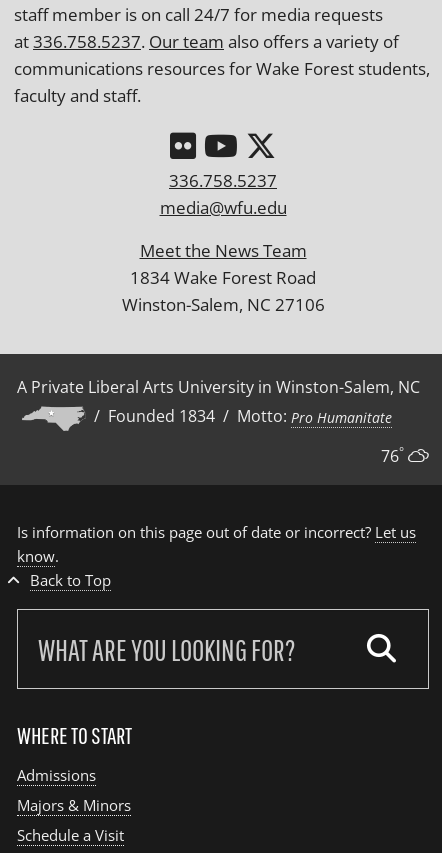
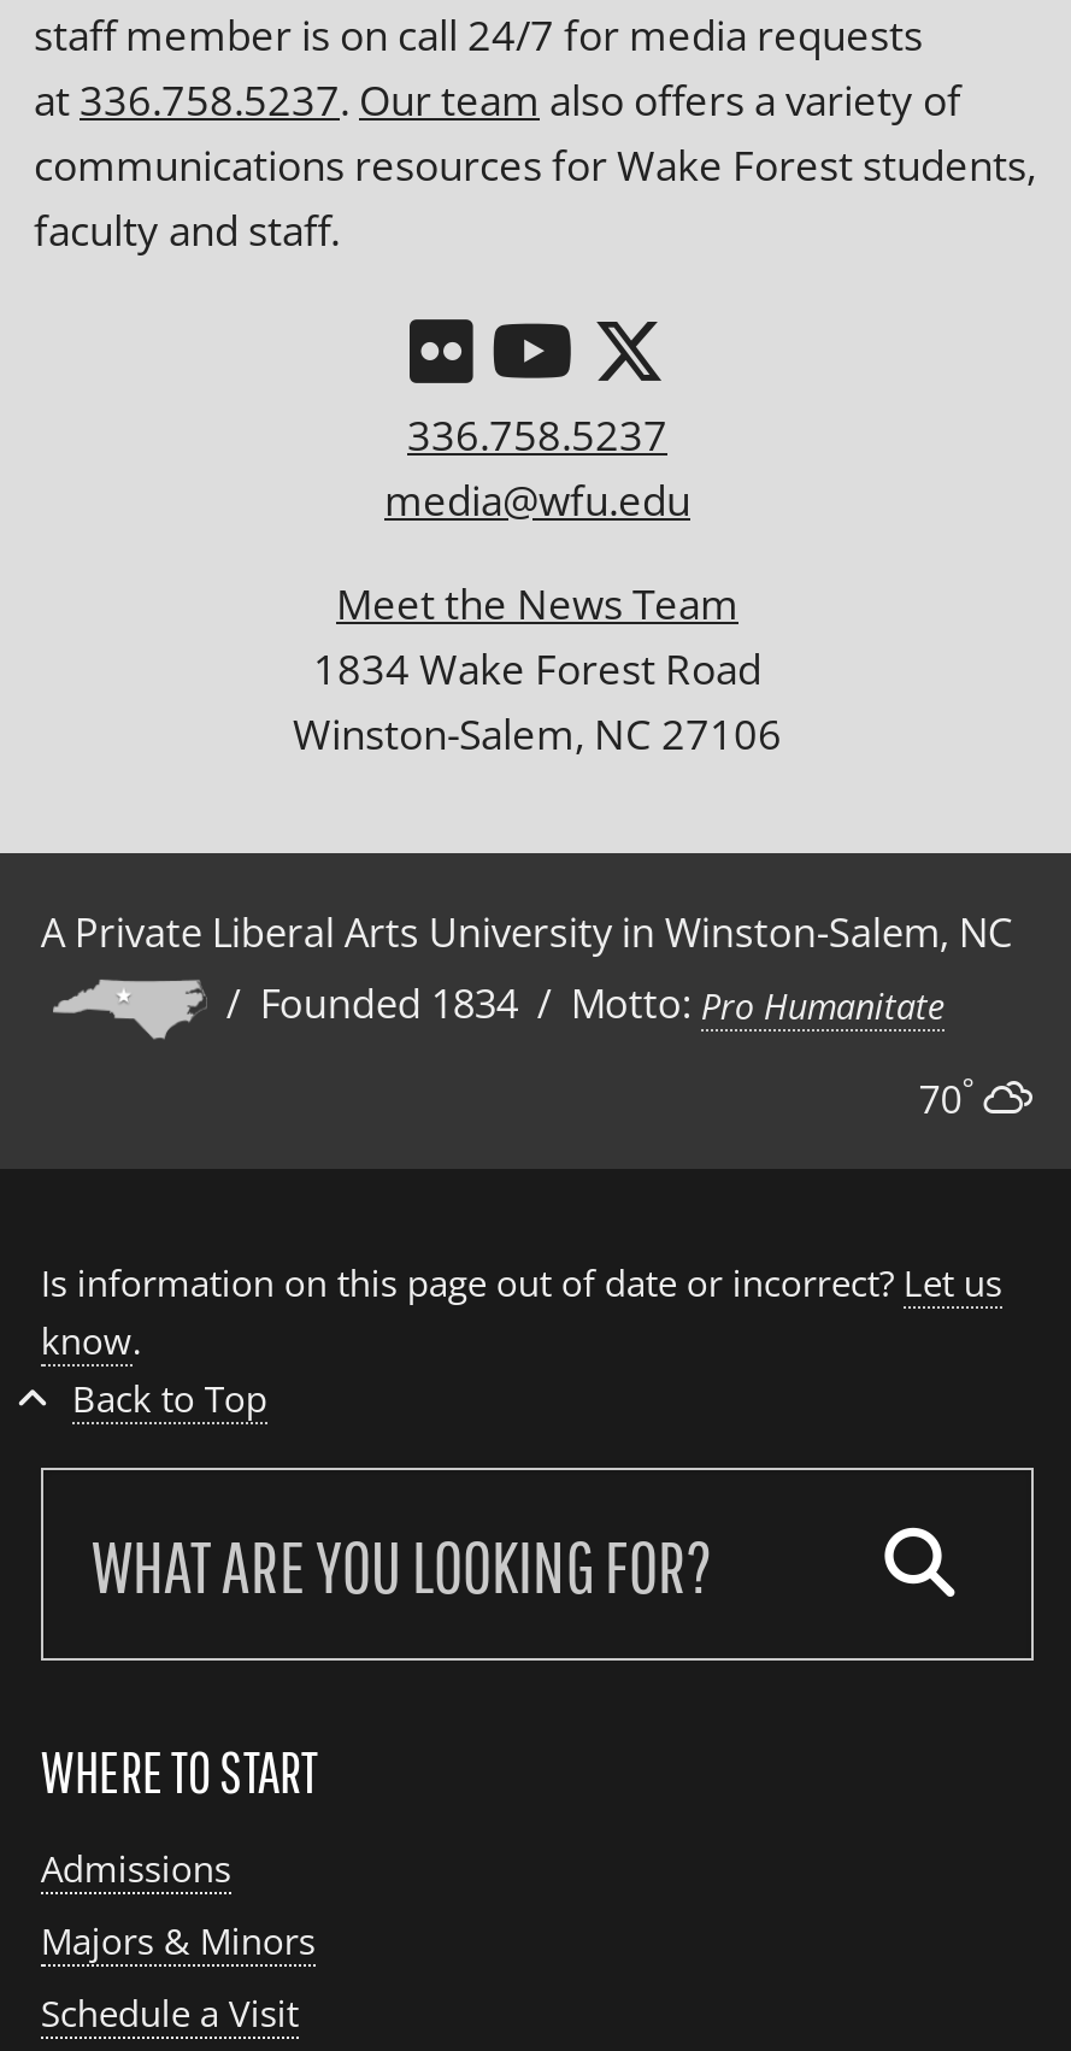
- 76°
+ 70°
